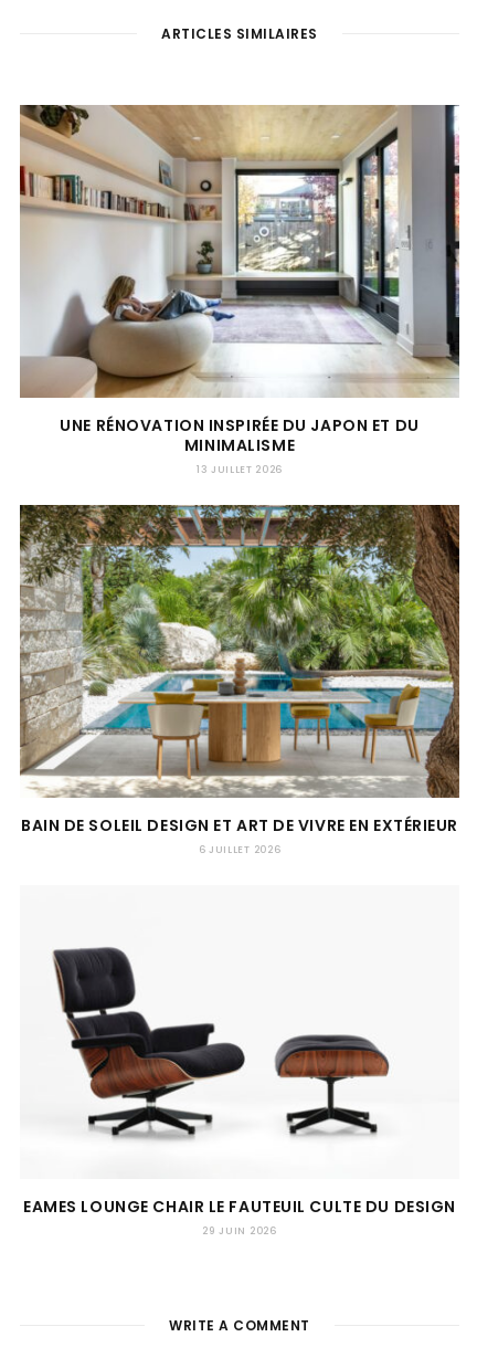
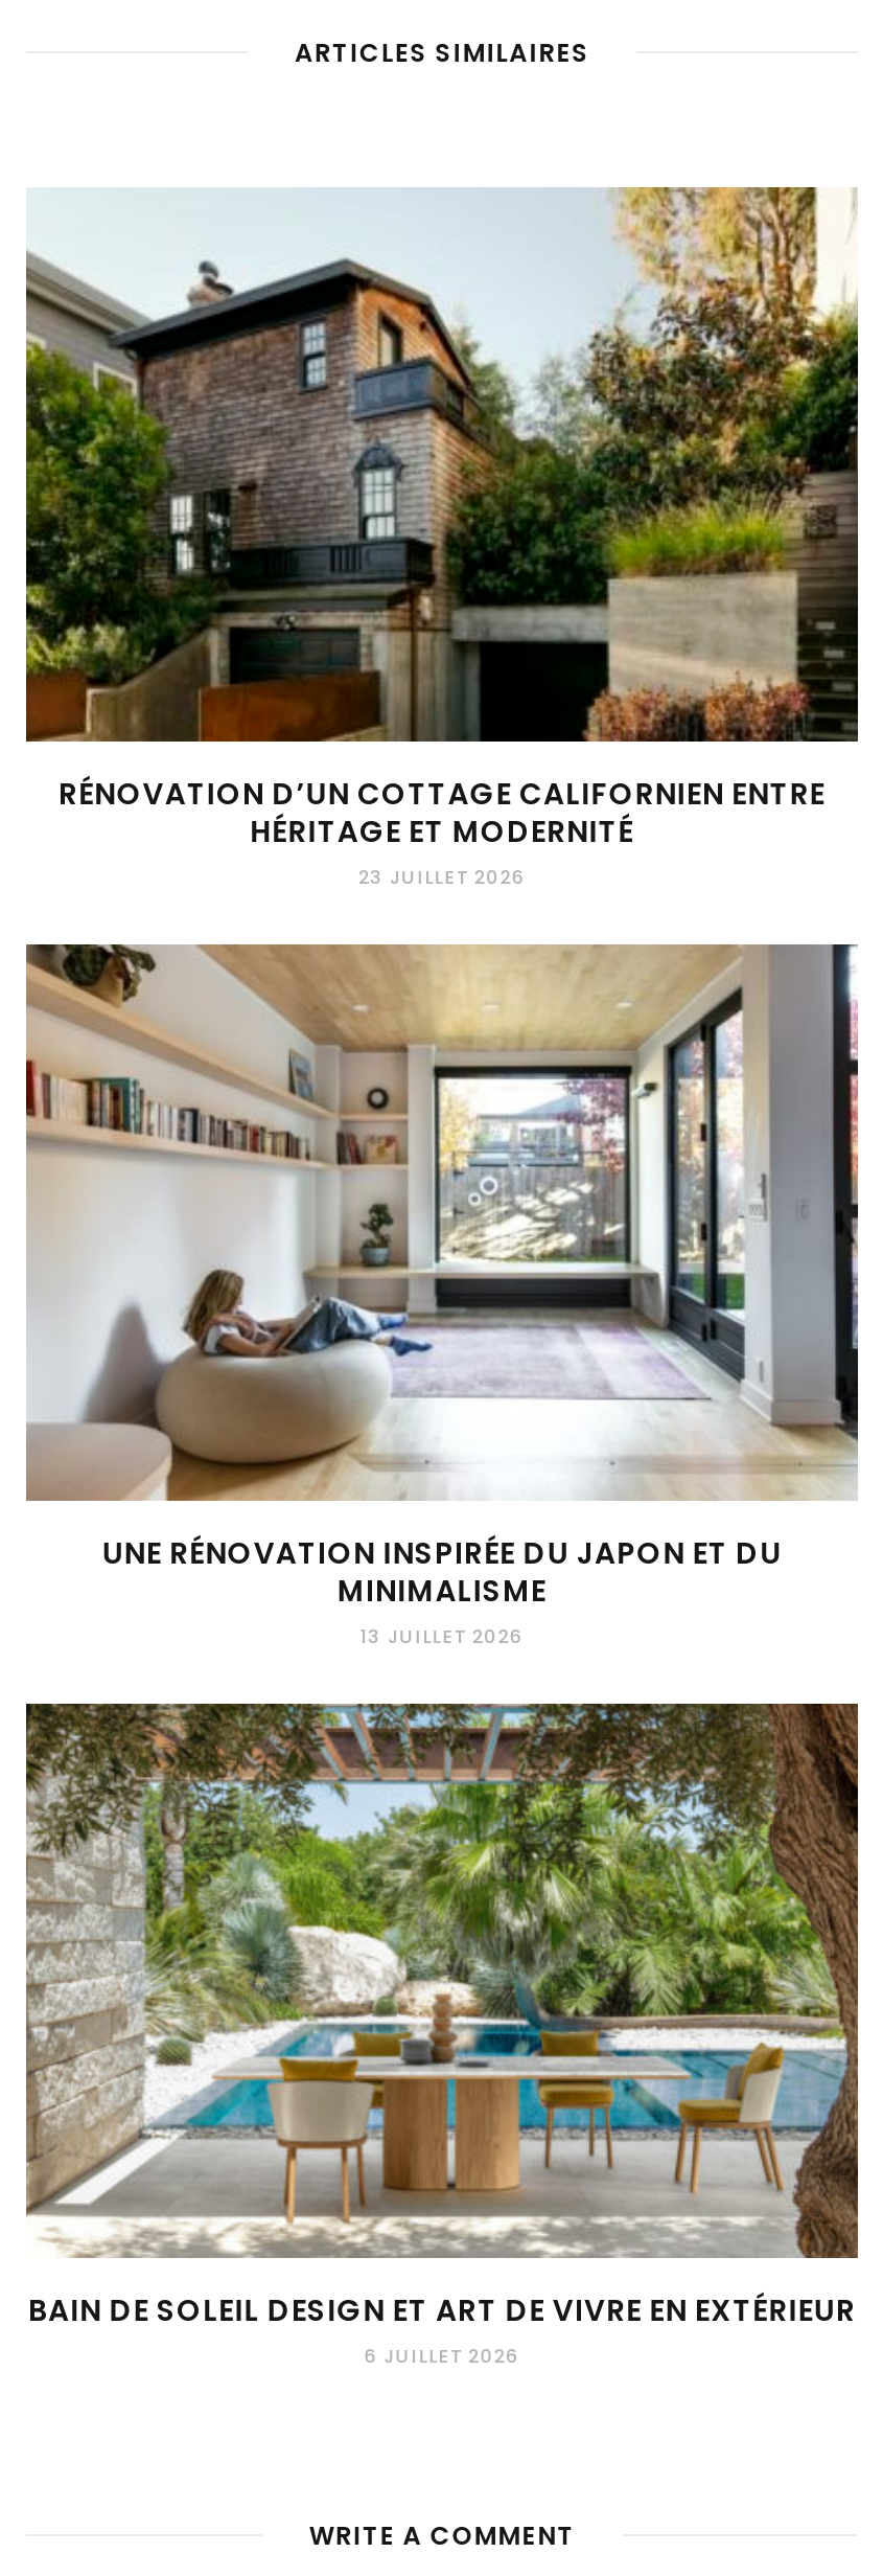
+ [image]
+ RÉNOVATION D’UN COTTAGE CALIFORNIEN ENTRE
+ HÉRITAGE ET MODERNITÉ
+ 23 JUILLET 2026

moved down: [image] | UNE RÉNOVATION INSPIRÉE DU JAPON ET DU | MINIMALISME | 13 JUILLET 2026 | BAIN DE SOLEIL DESIGN ET ART DE VIVRE EN EXTÉRIEUR | 6 JUILLET 2026

- [image]

- [image]

- EAMES LOUNGE CHAIR LE FAUTEUIL CULTE DU DESIGN
- 29 JUIN 2026
